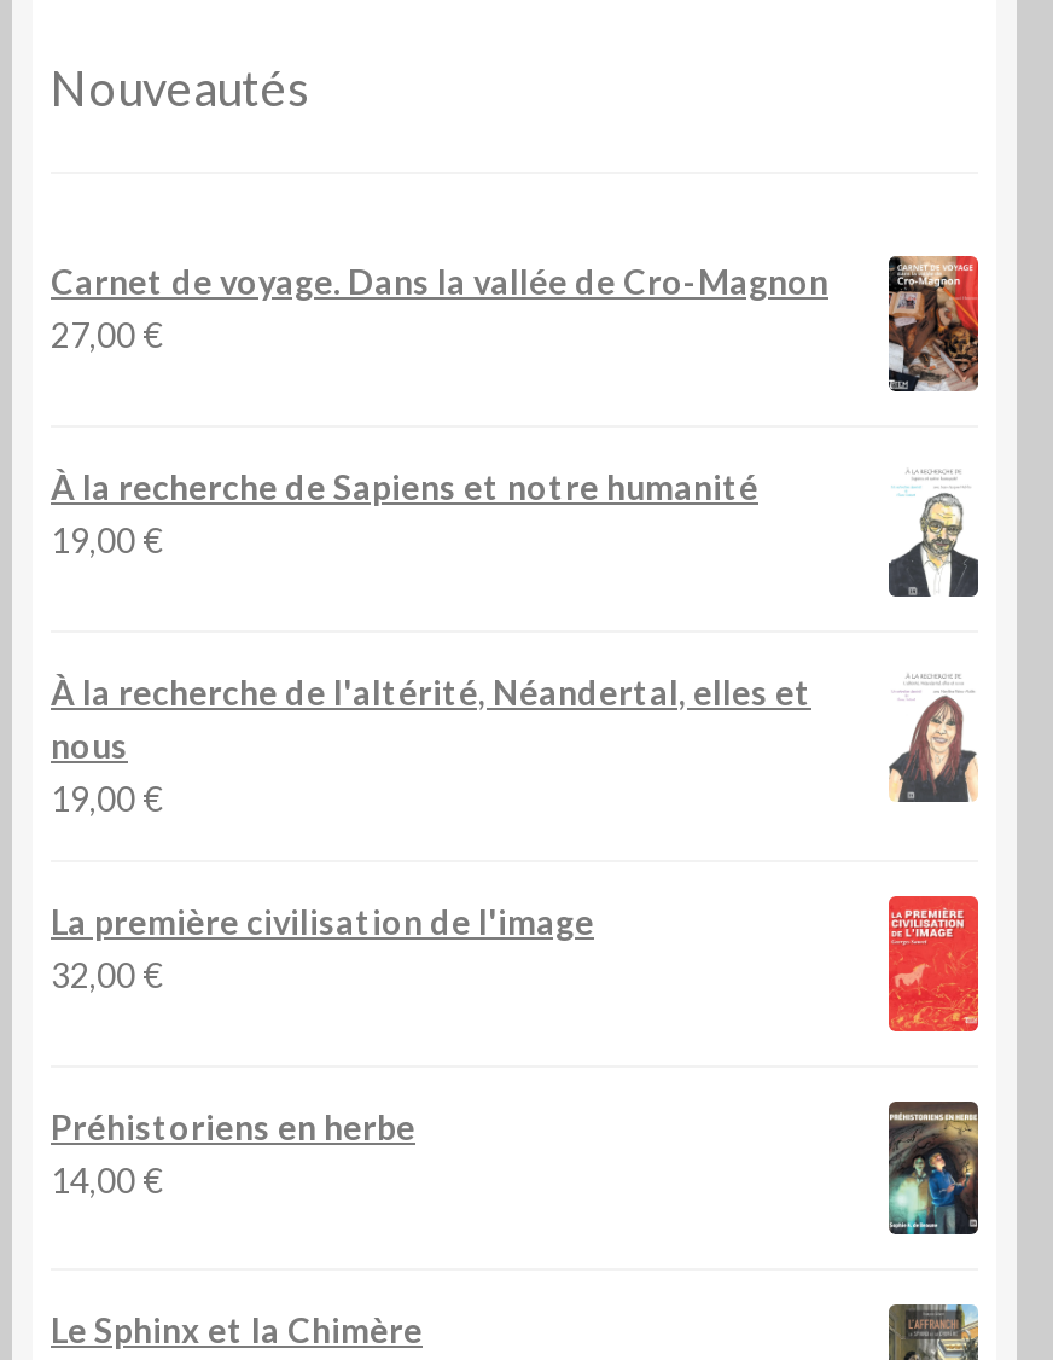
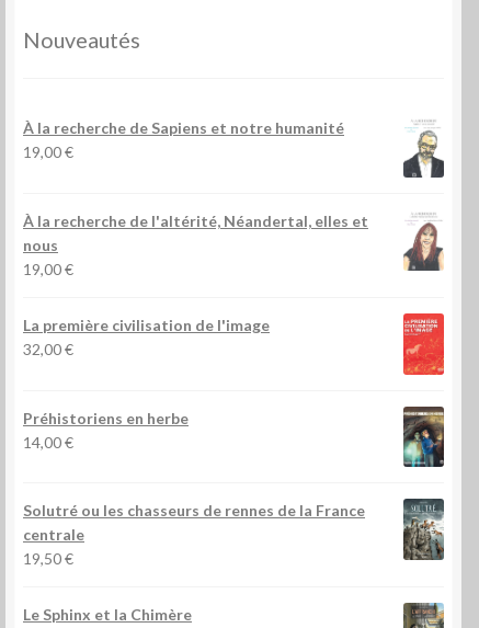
- [image]
- Carnet de voyage. Dans la vallée de Cro-Magnon
- 27,00 €

moved up: [image] | À la recherche de Sapiens et notre humanité | 19,00 € | ... | Préhistoriens en herbe | 14,00 €

+ [image]
+ Solutré ou les chasseurs de rennes de la France
+ centrale
+ 19,50 €
